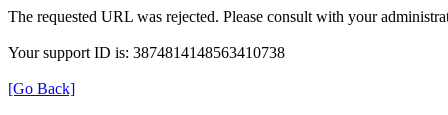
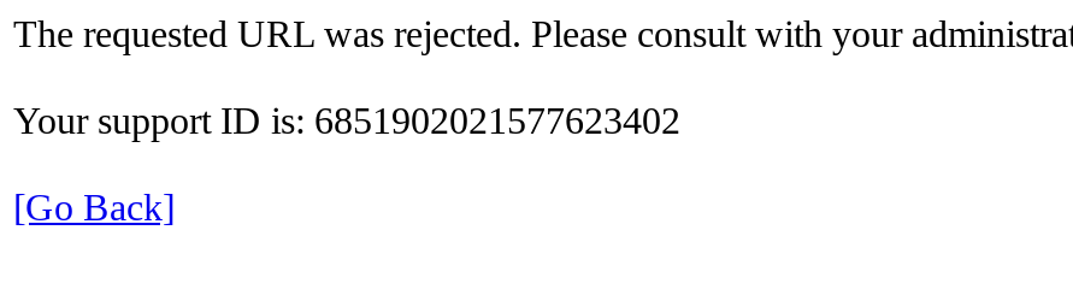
- Your support ID is: 3874814148563410738
+ Your support ID is: 6851902021577623402
